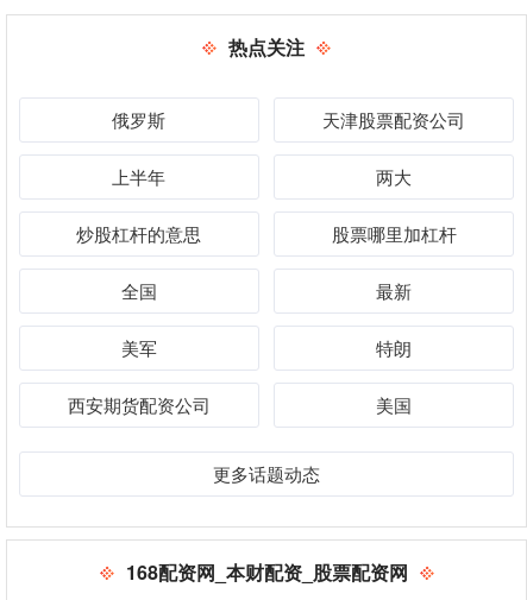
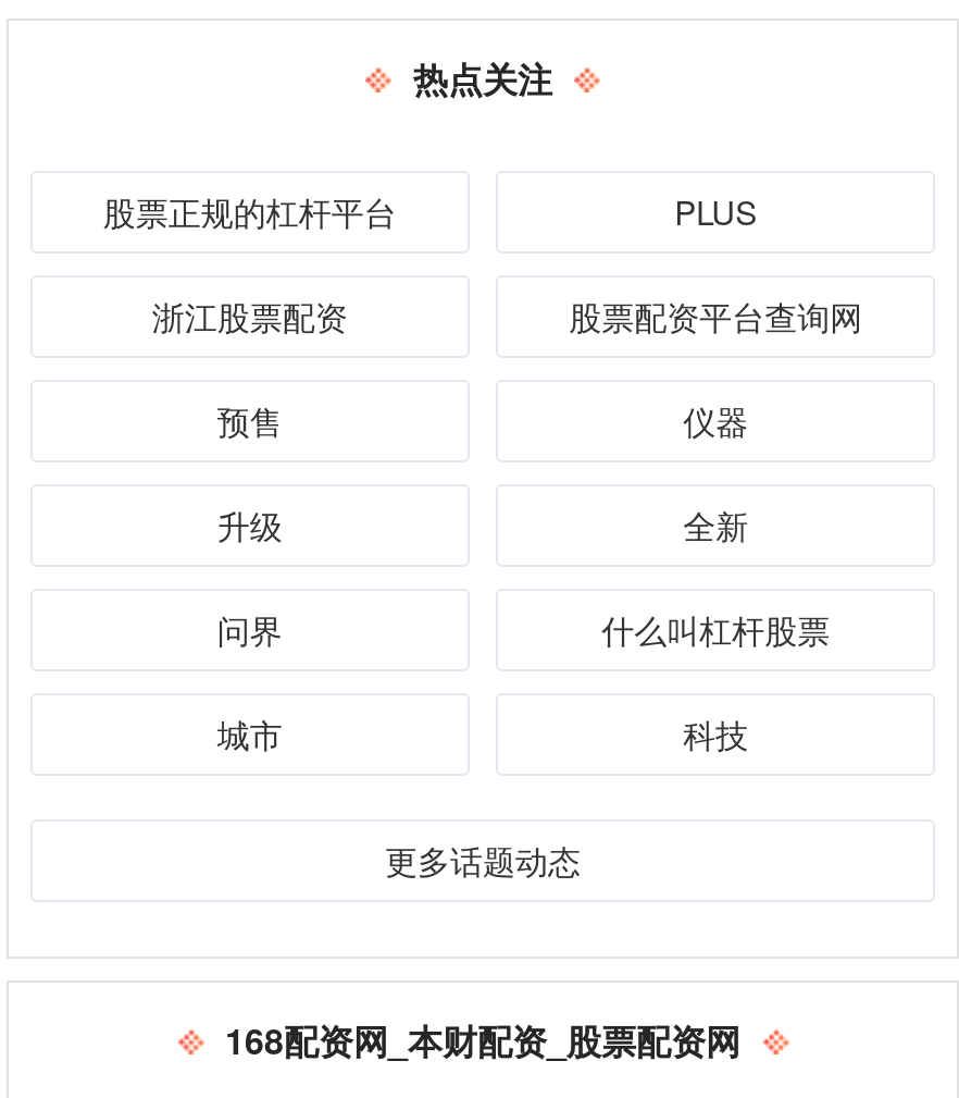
- 俄罗斯
- 天津股票配资公司
+ 股票正规的杠杆平台
+ PLUS

- 上半年
- 两大
+ 浙江股票配资
+ 股票配资平台查询网

- 炒股杠杆的意思
- 股票哪里加杠杆
+ 预售
+ 仪器

- 全国
- 最新
+ 升级
+ 全新

- 美军
- 特朗
+ 问界
+ 什么叫杠杆股票

- 西安期货配资公司
- 美国
+ 城市
+ 科技
